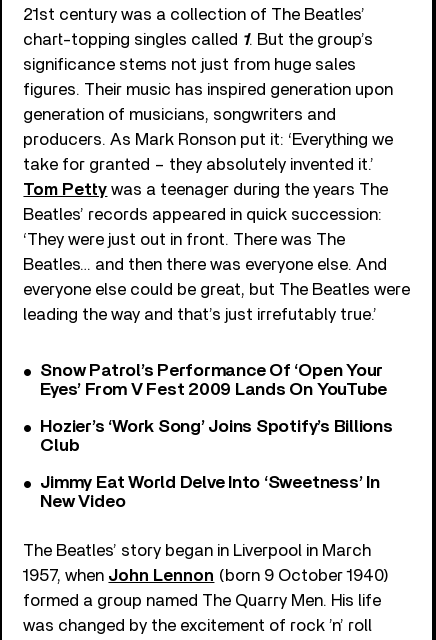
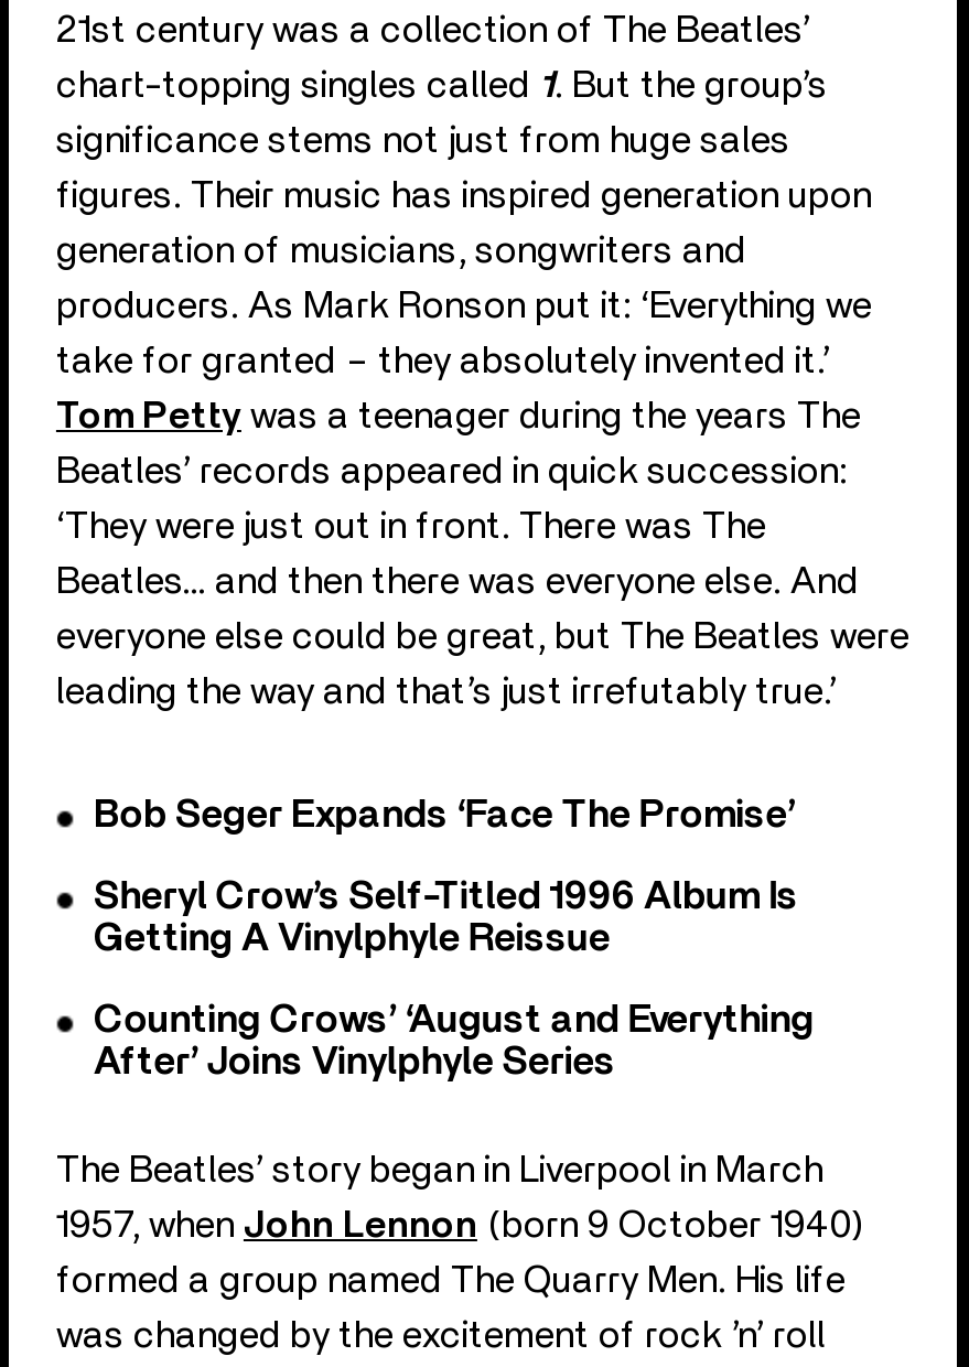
- Snow Patrol’s Performance Of ‘Open Your
- Eyes’ From V Fest 2009 Lands On YouTube
+ Bob Seger Expands ‘Face The Promise’

- Hozier’s ‘Work Song’ Joins Spotify’s Billions
- Club
+ Sheryl Crow’s Self-Titled 1996 Album Is
+ Getting A Vinylphyle Reissue

- Jimmy Eat World Delve Into ‘Sweetness’ In
- New Video
+ Counting Crows’ ‘August and Everything
+ After’ Joins Vinylphyle Series
